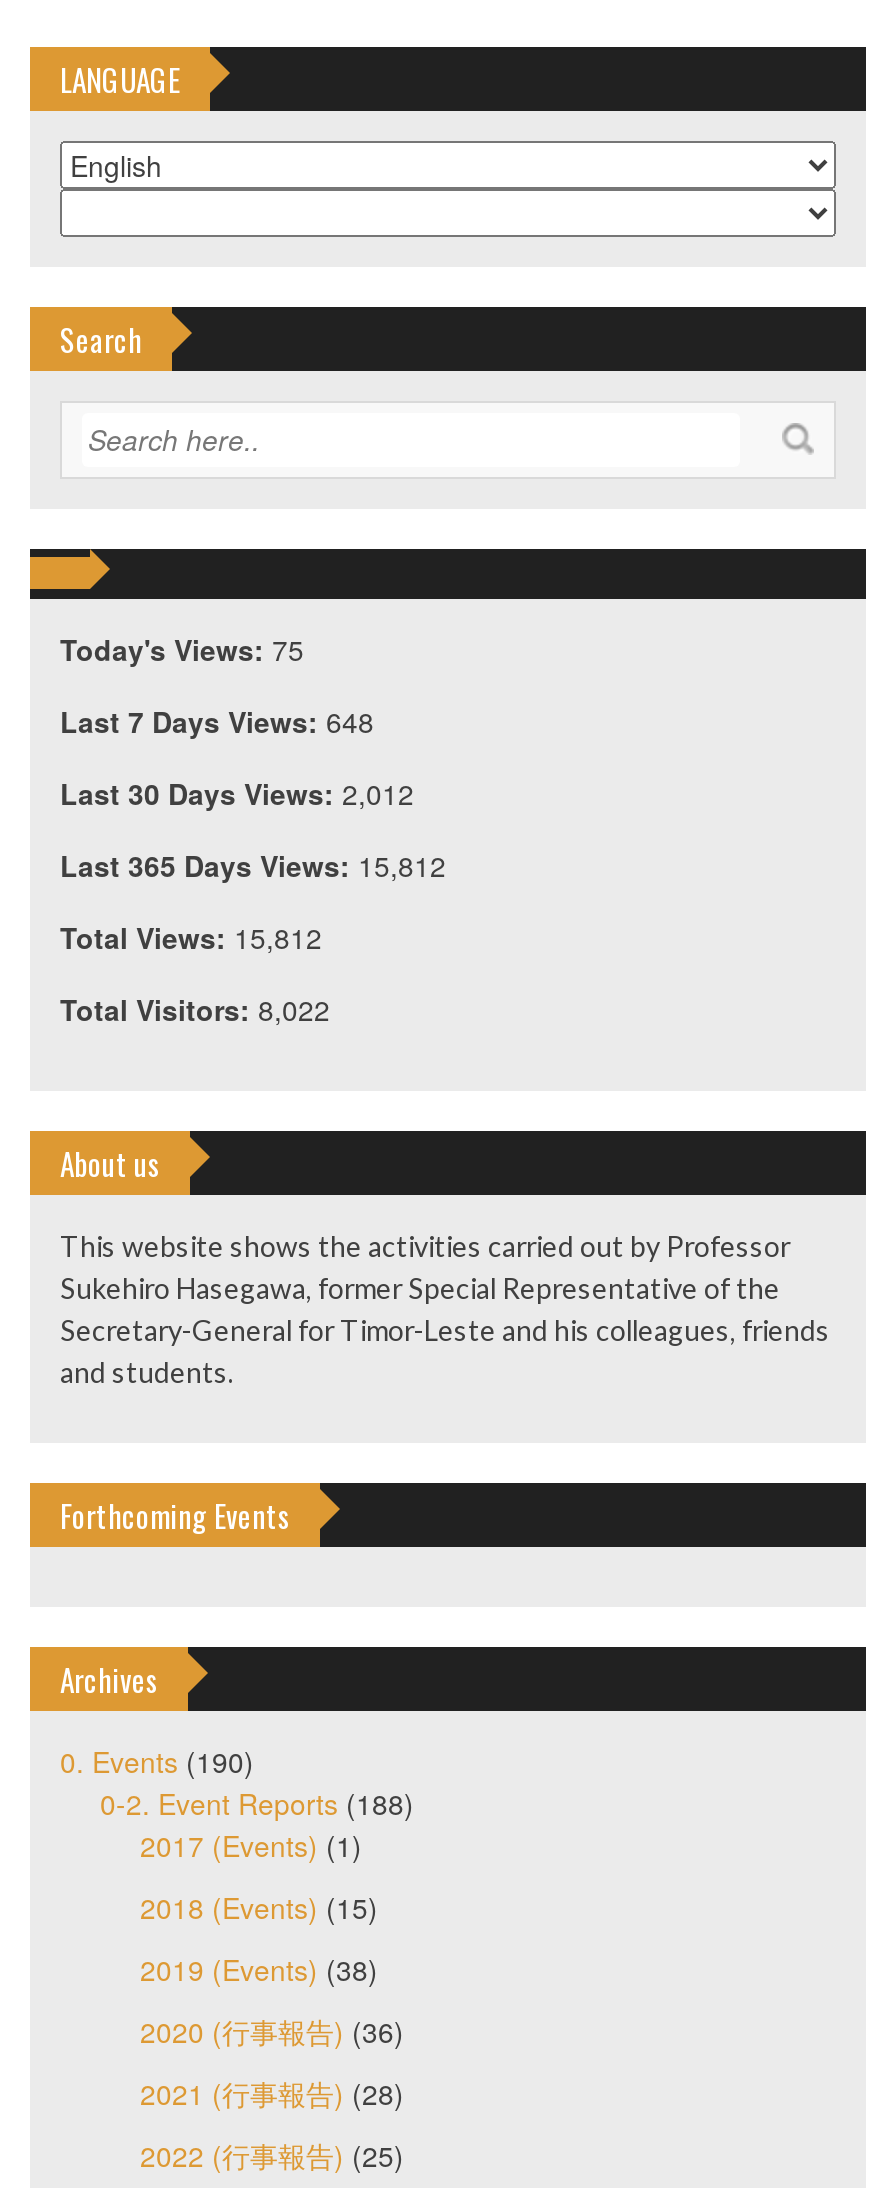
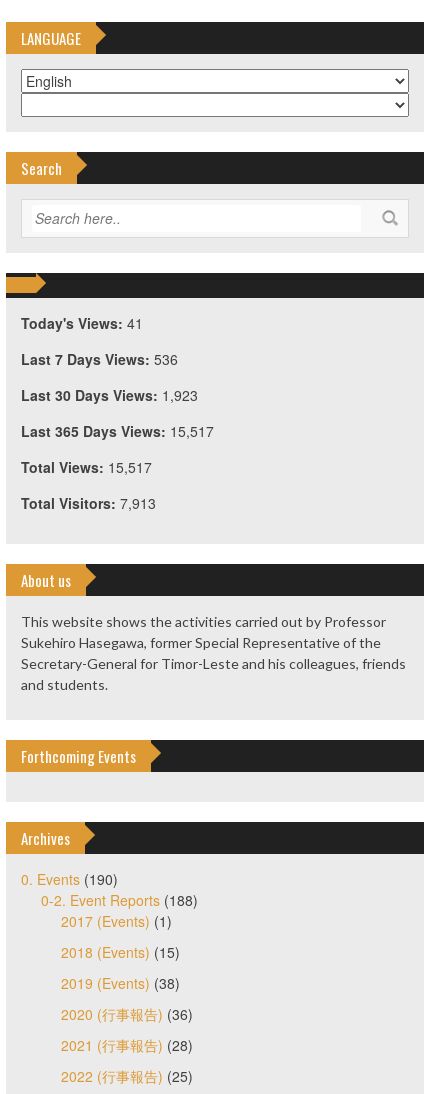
- Today's Views: 75
+ Today's Views: 41

- Last 7 Days Views: 648
+ Last 7 Days Views: 536

- Last 30 Days Views: 2,012
+ Last 30 Days Views: 1,923

- Last 365 Days Views: 15,812
+ Last 365 Days Views: 15,517

- Total Views: 15,812
+ Total Views: 15,517

- Total Visitors: 8,022
+ Total Visitors: 7,913
